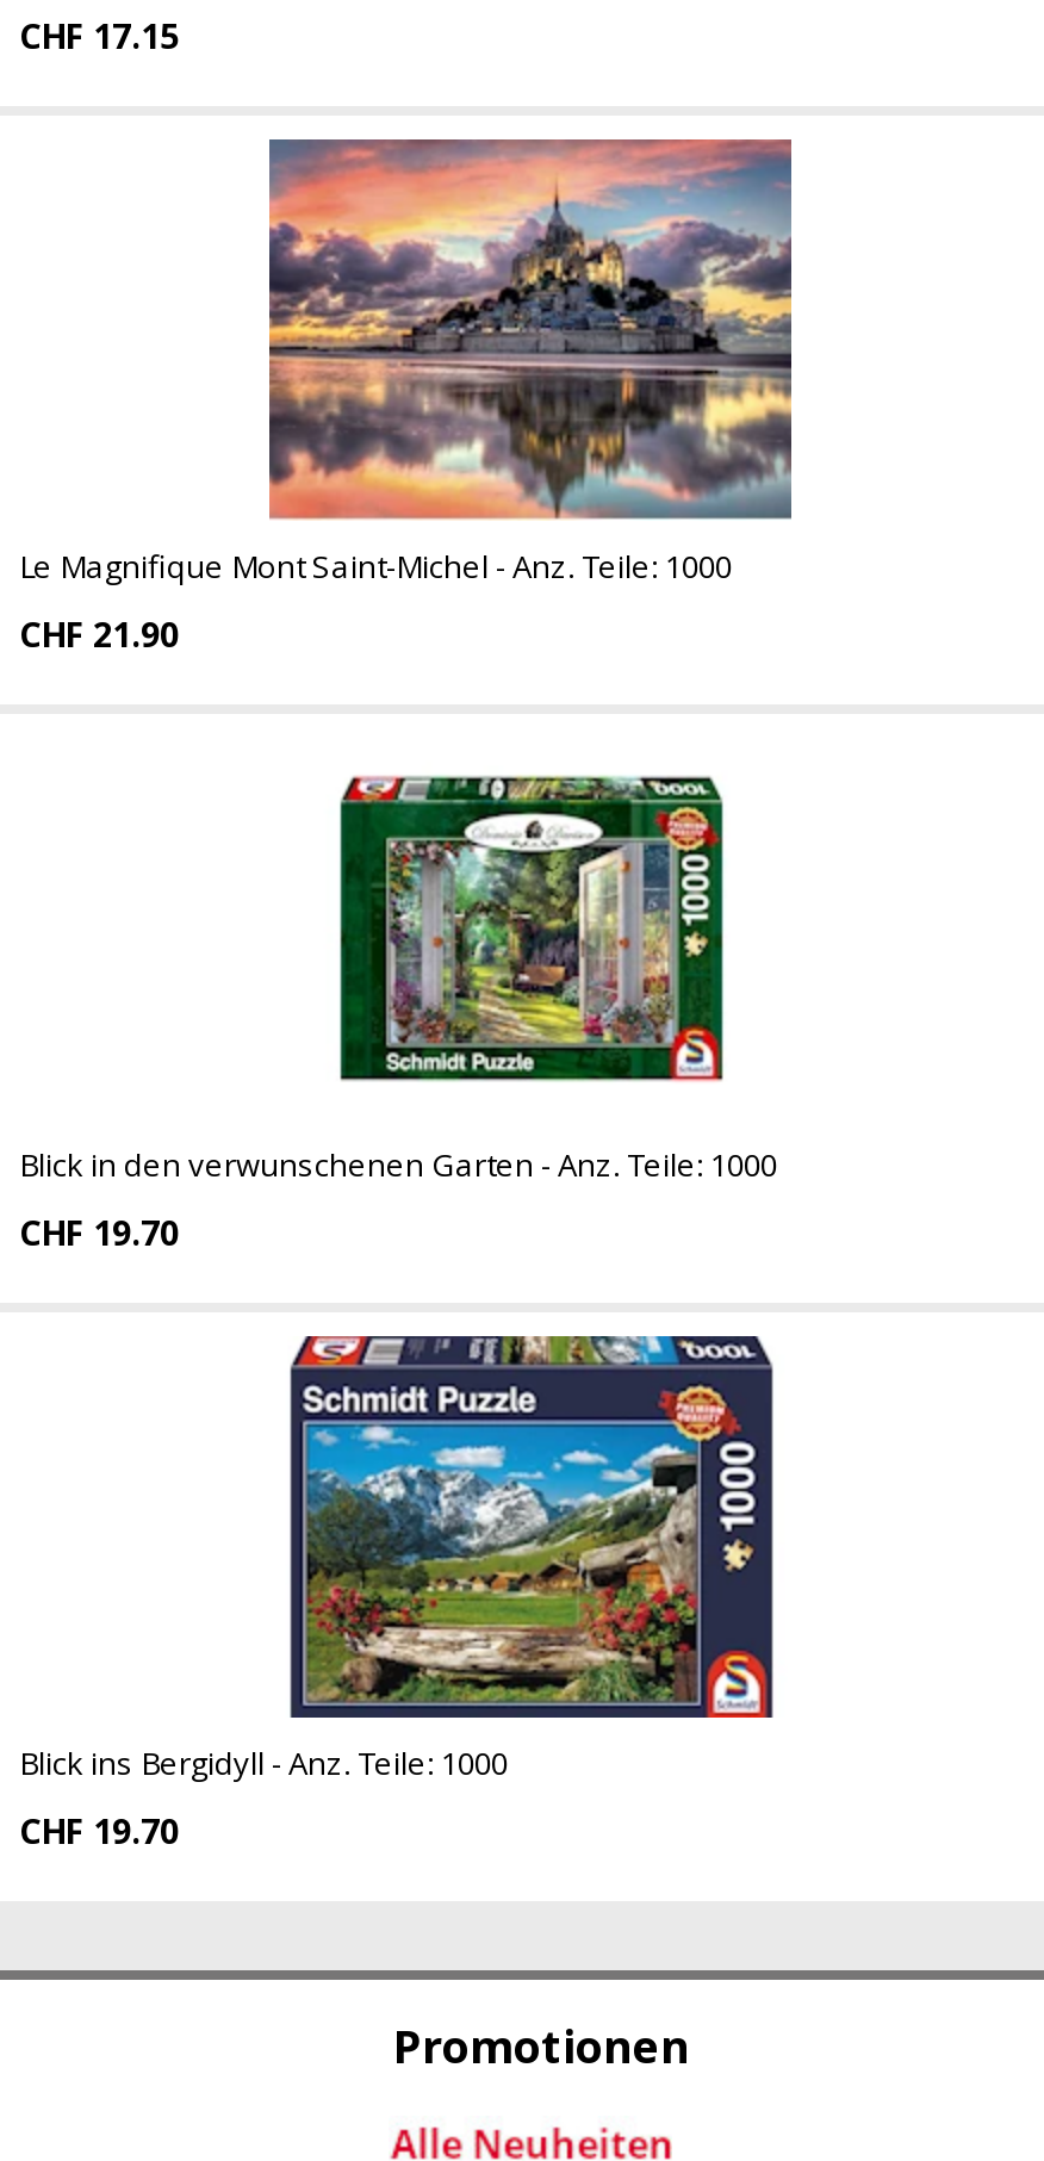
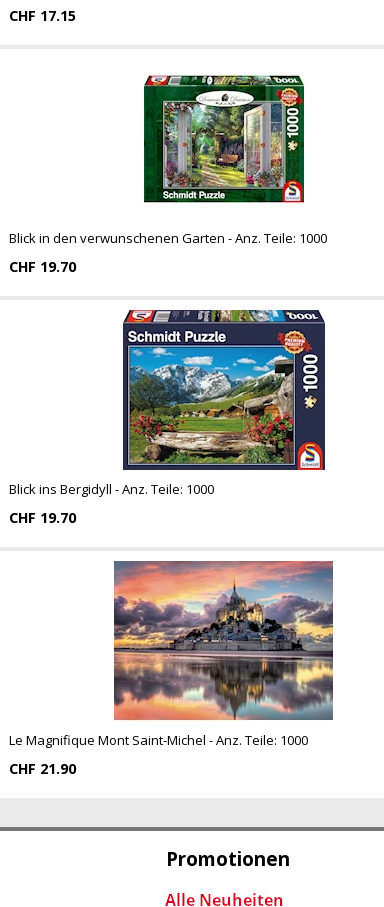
moved down: [image] | Le Magnifique Mont Saint-Michel - Anz. Teile: 1000 | CHF 21.90

moved up: [image] | Blick in den verwunschenen Garten - Anz. Teile: 1000 | CHF 19.70 | Blick ins Bergidyll - Anz. Teile: 1000 | CHF 19.70
